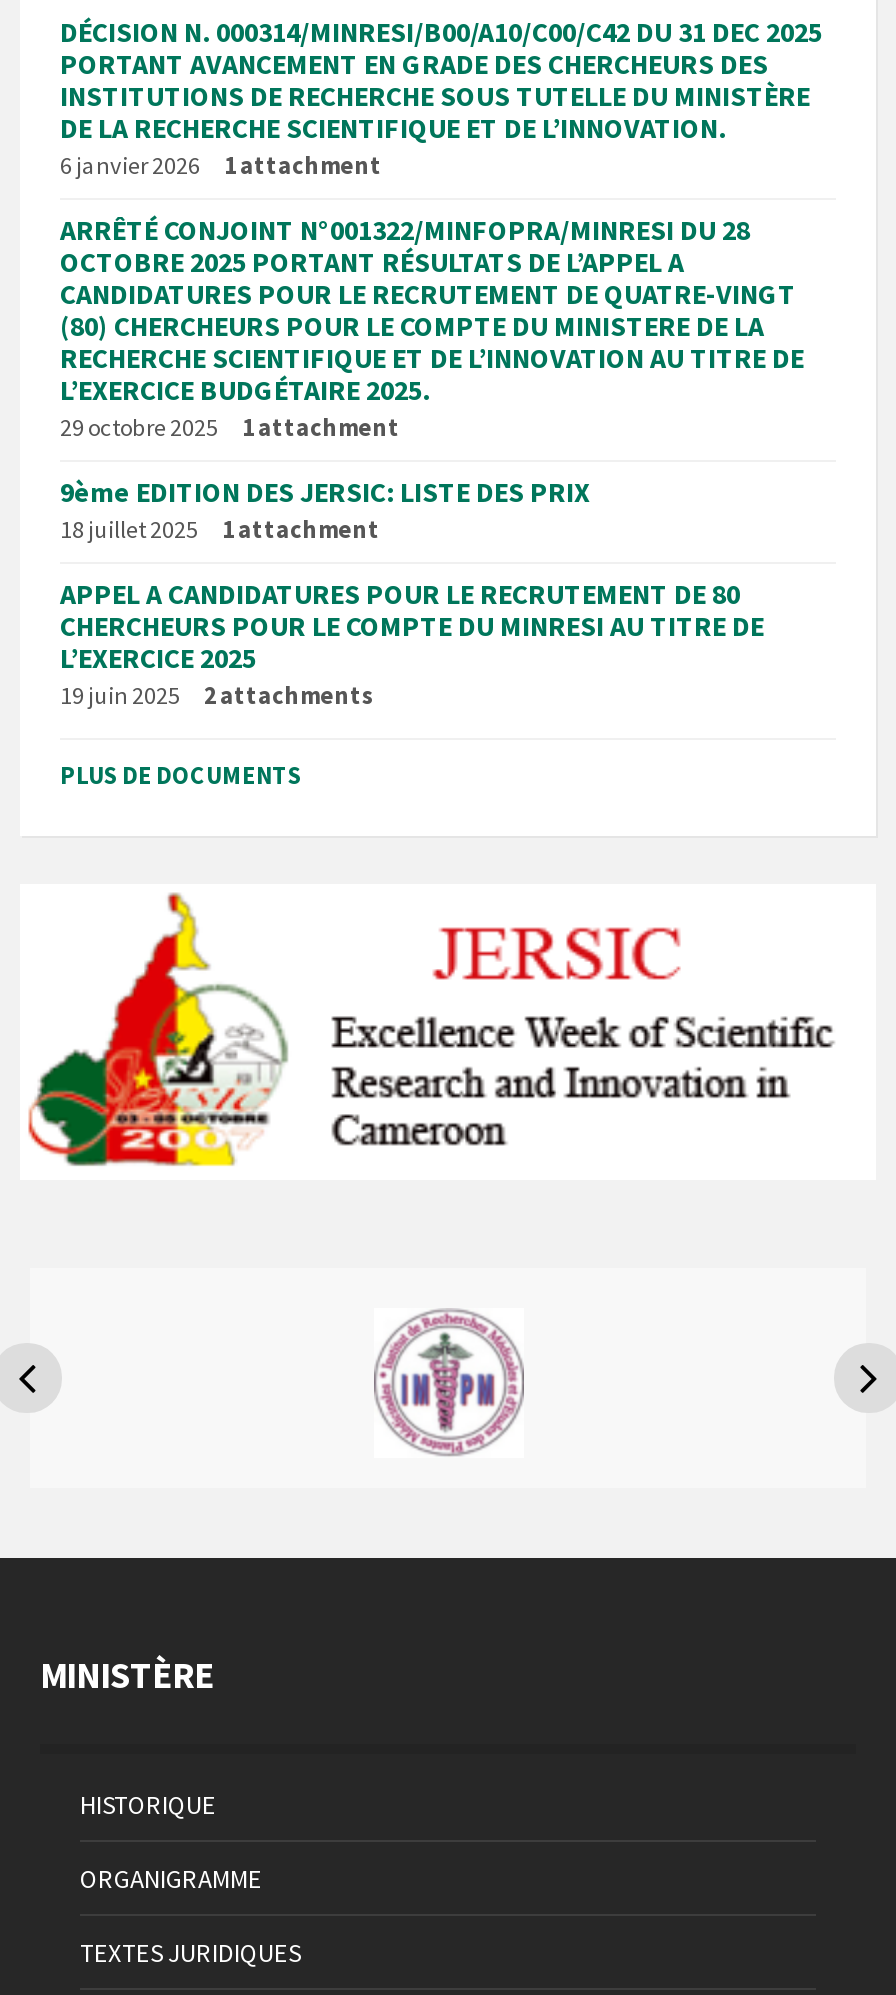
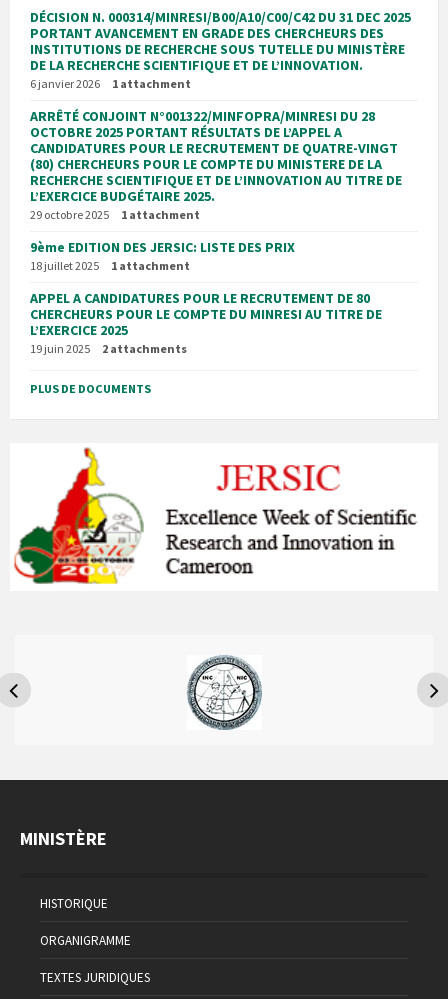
- [image]
+ [image]
